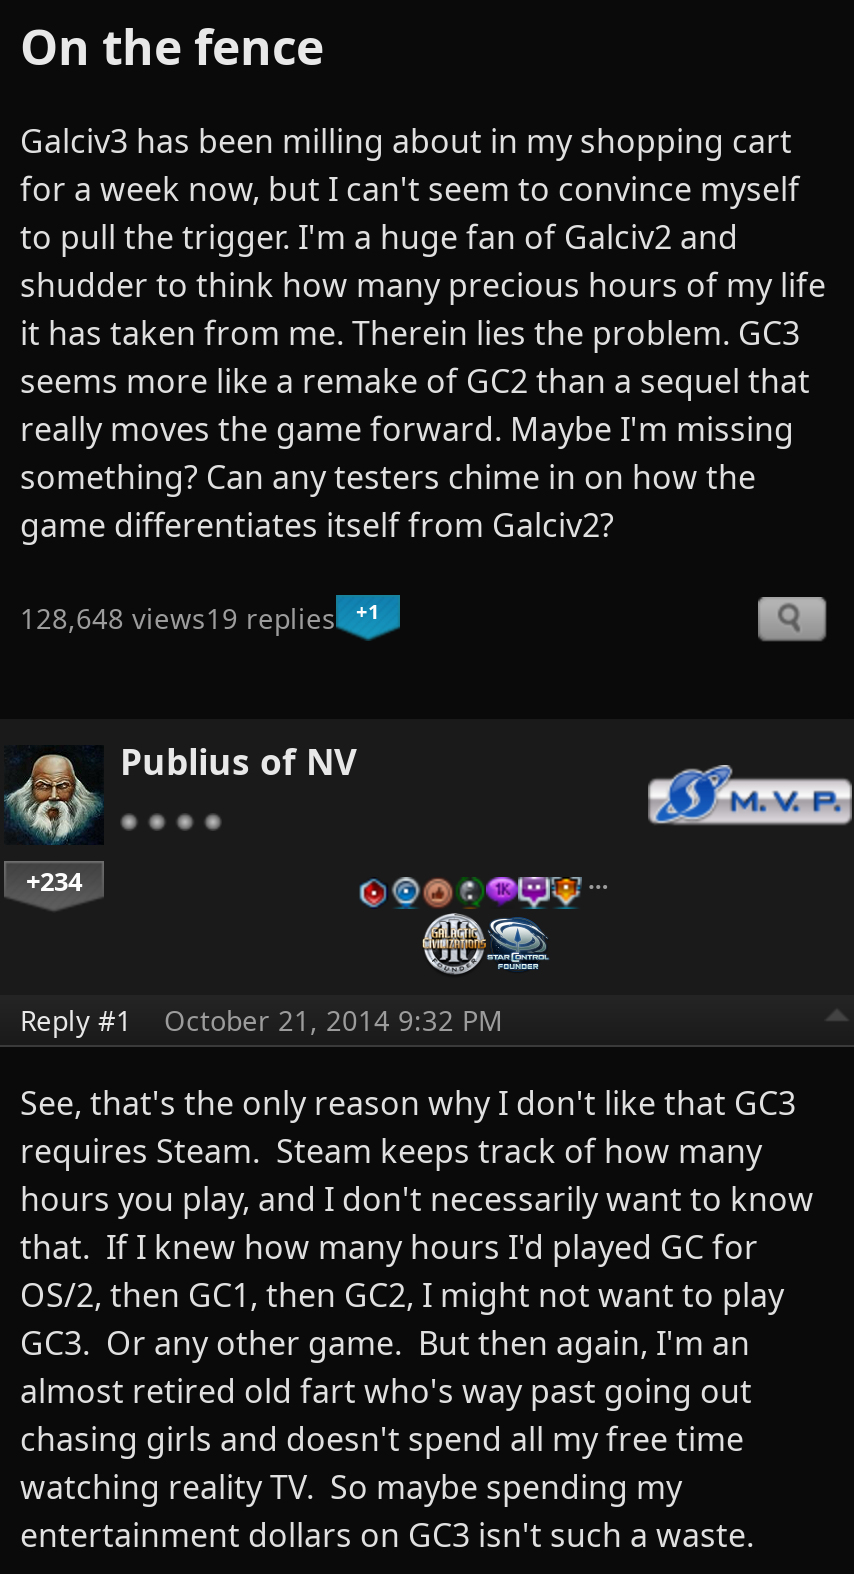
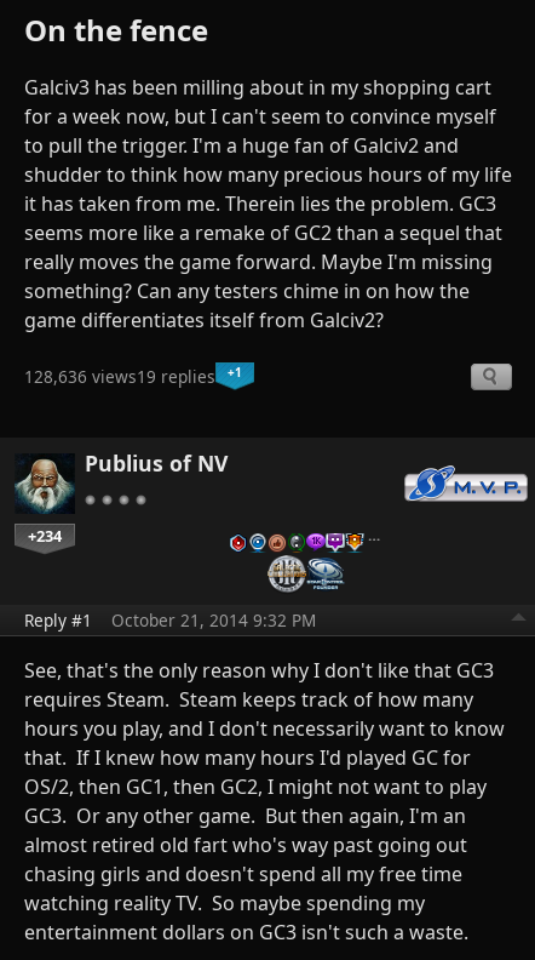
- 128,648 views19 replies
+ 128,636 views19 replies
